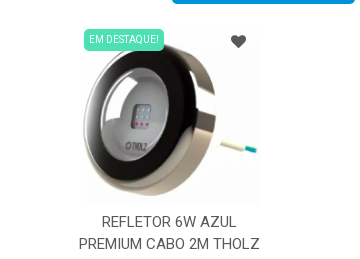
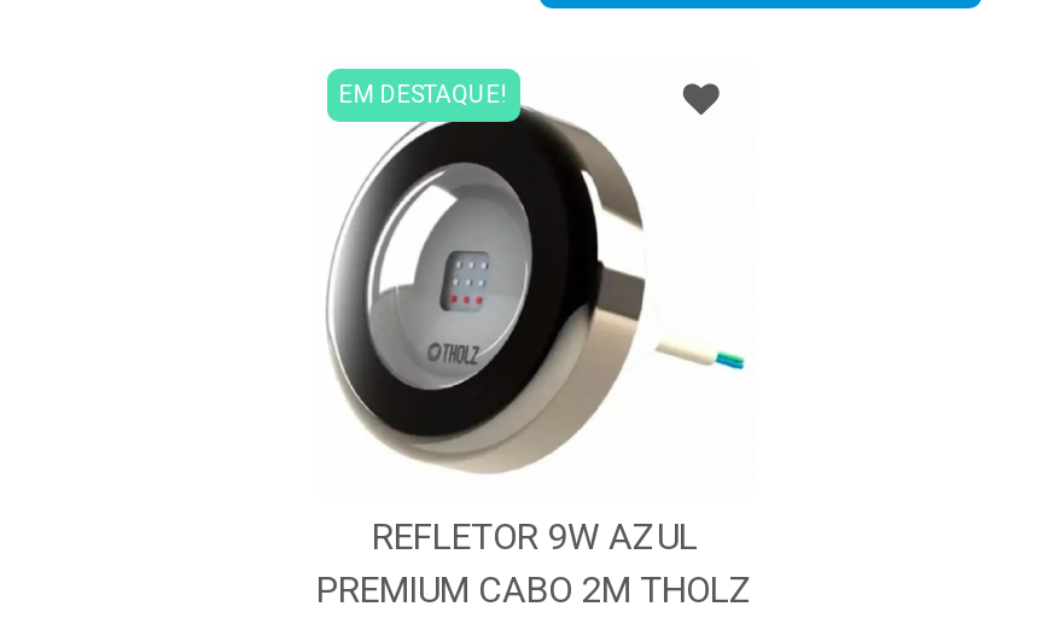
- REFLETOR 6W AZUL
+ REFLETOR 9W AZUL
